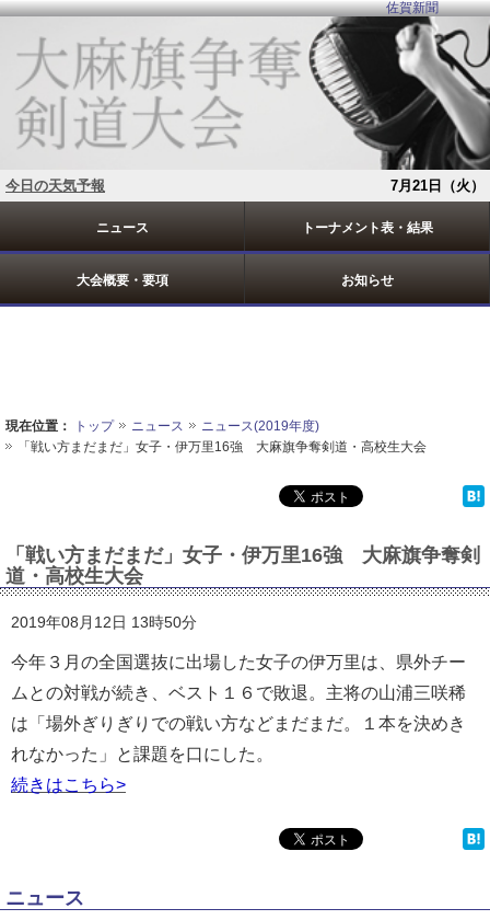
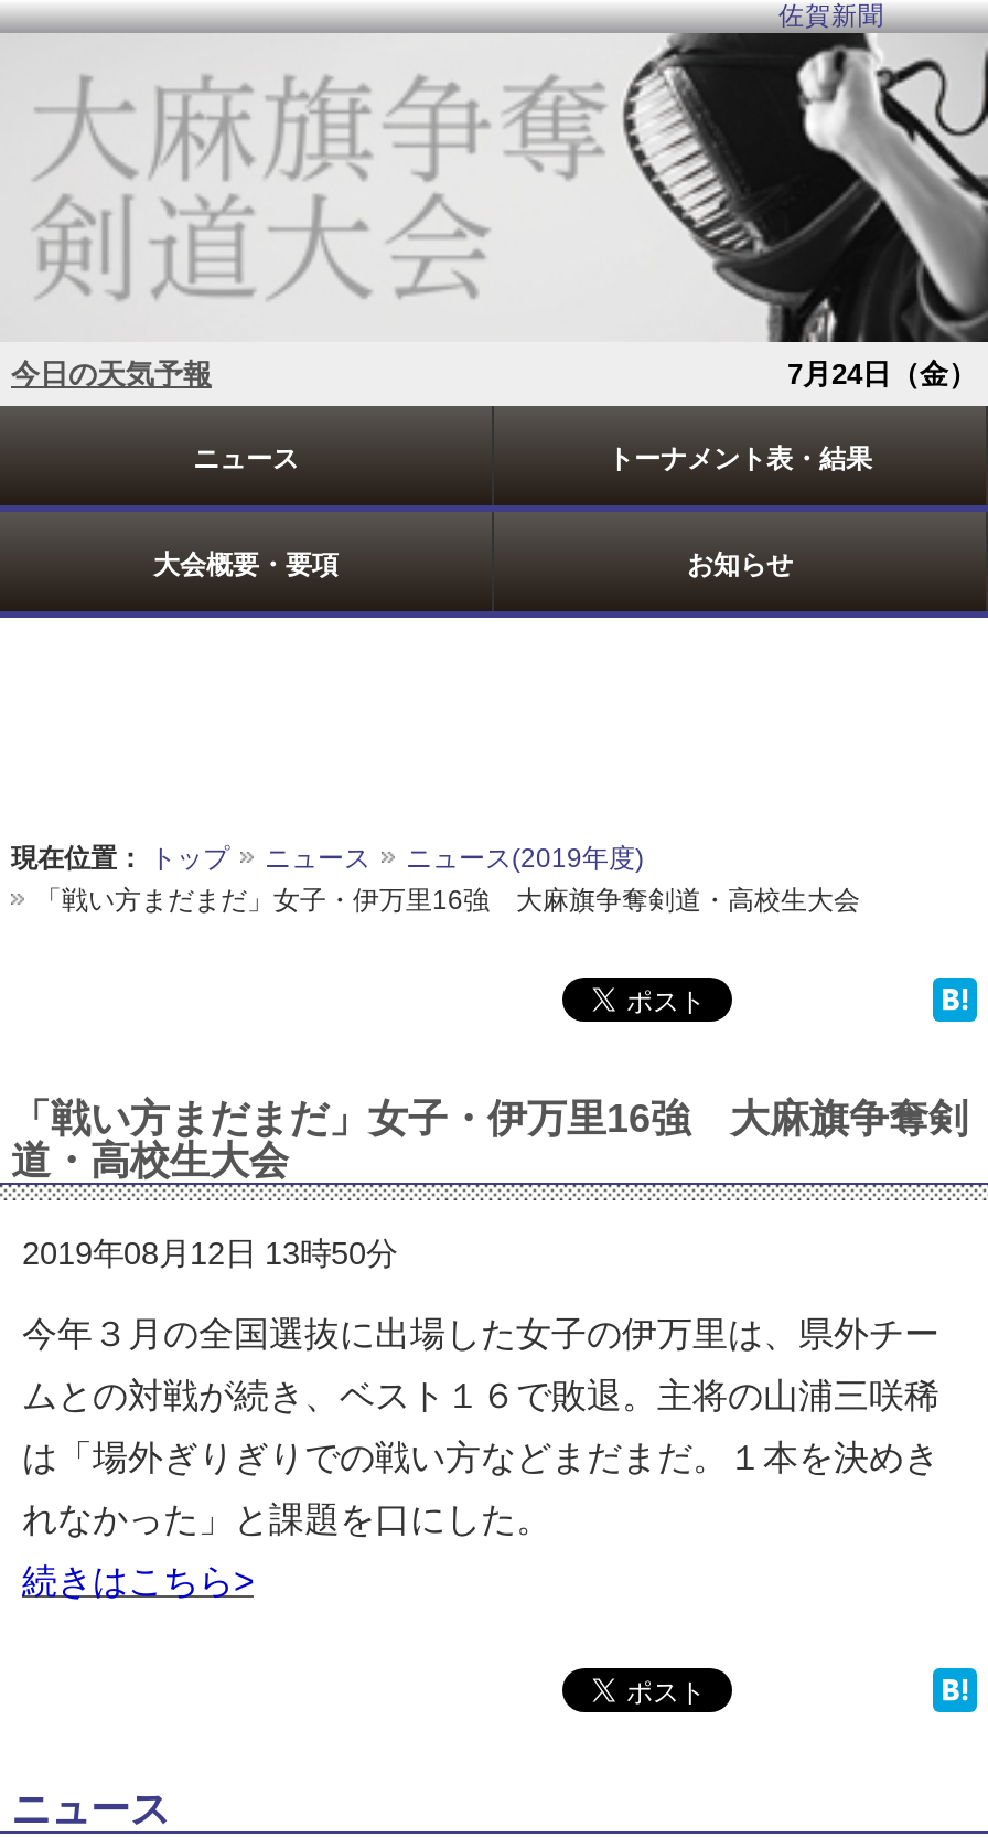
- 7月21日（火）
+ 7月24日（金）
